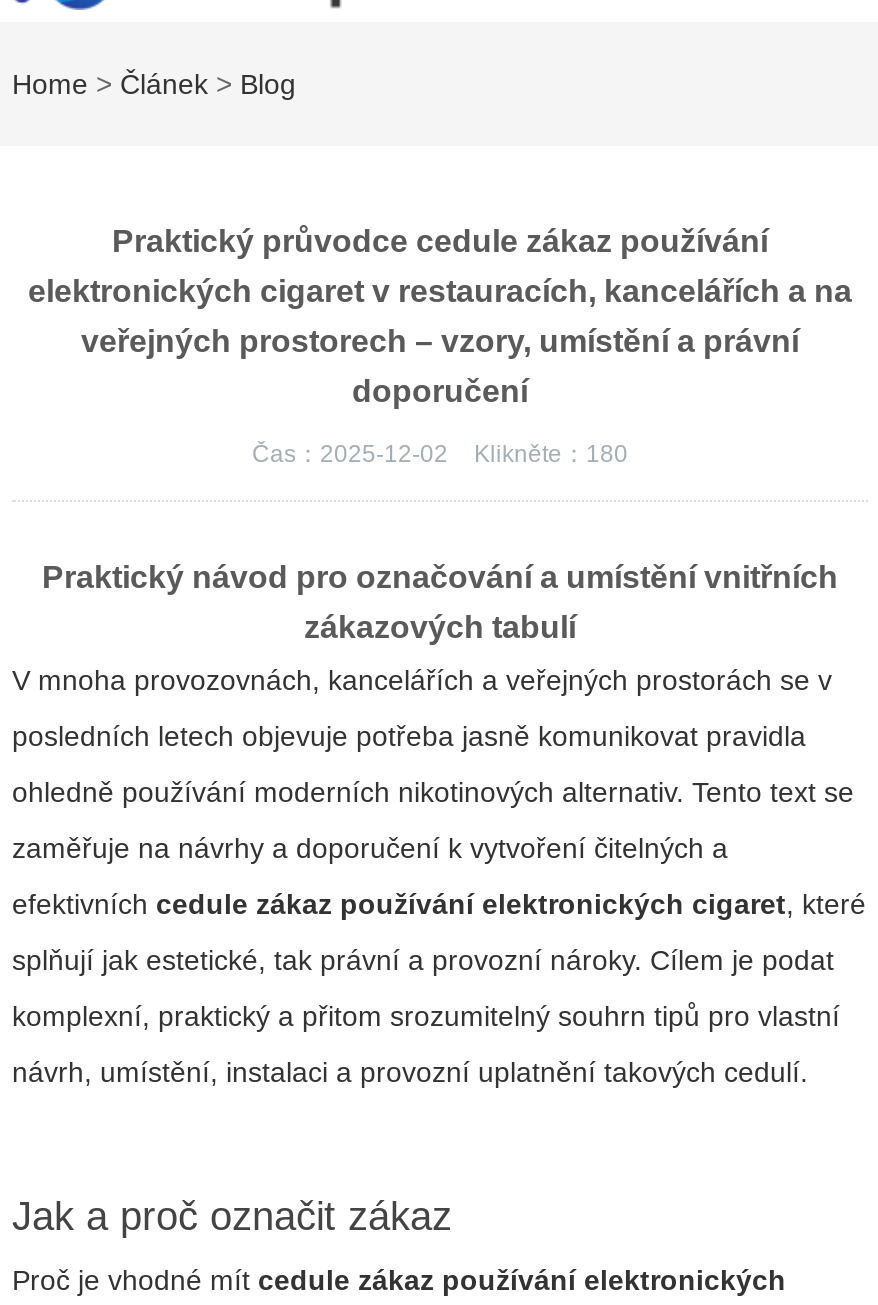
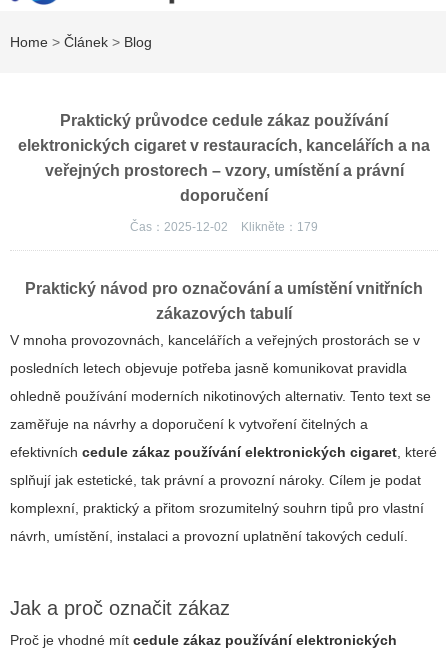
- Čas：2025-12-02 Klikněte：180
+ Čas：2025-12-02 Klikněte：179
